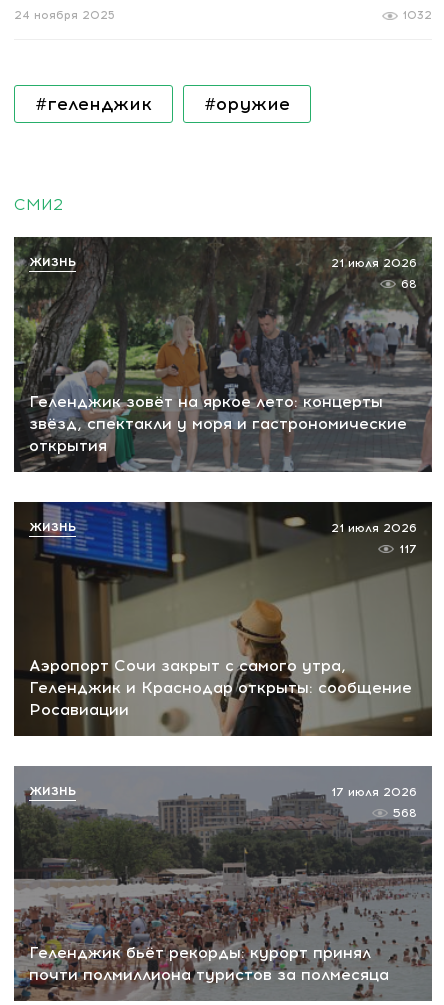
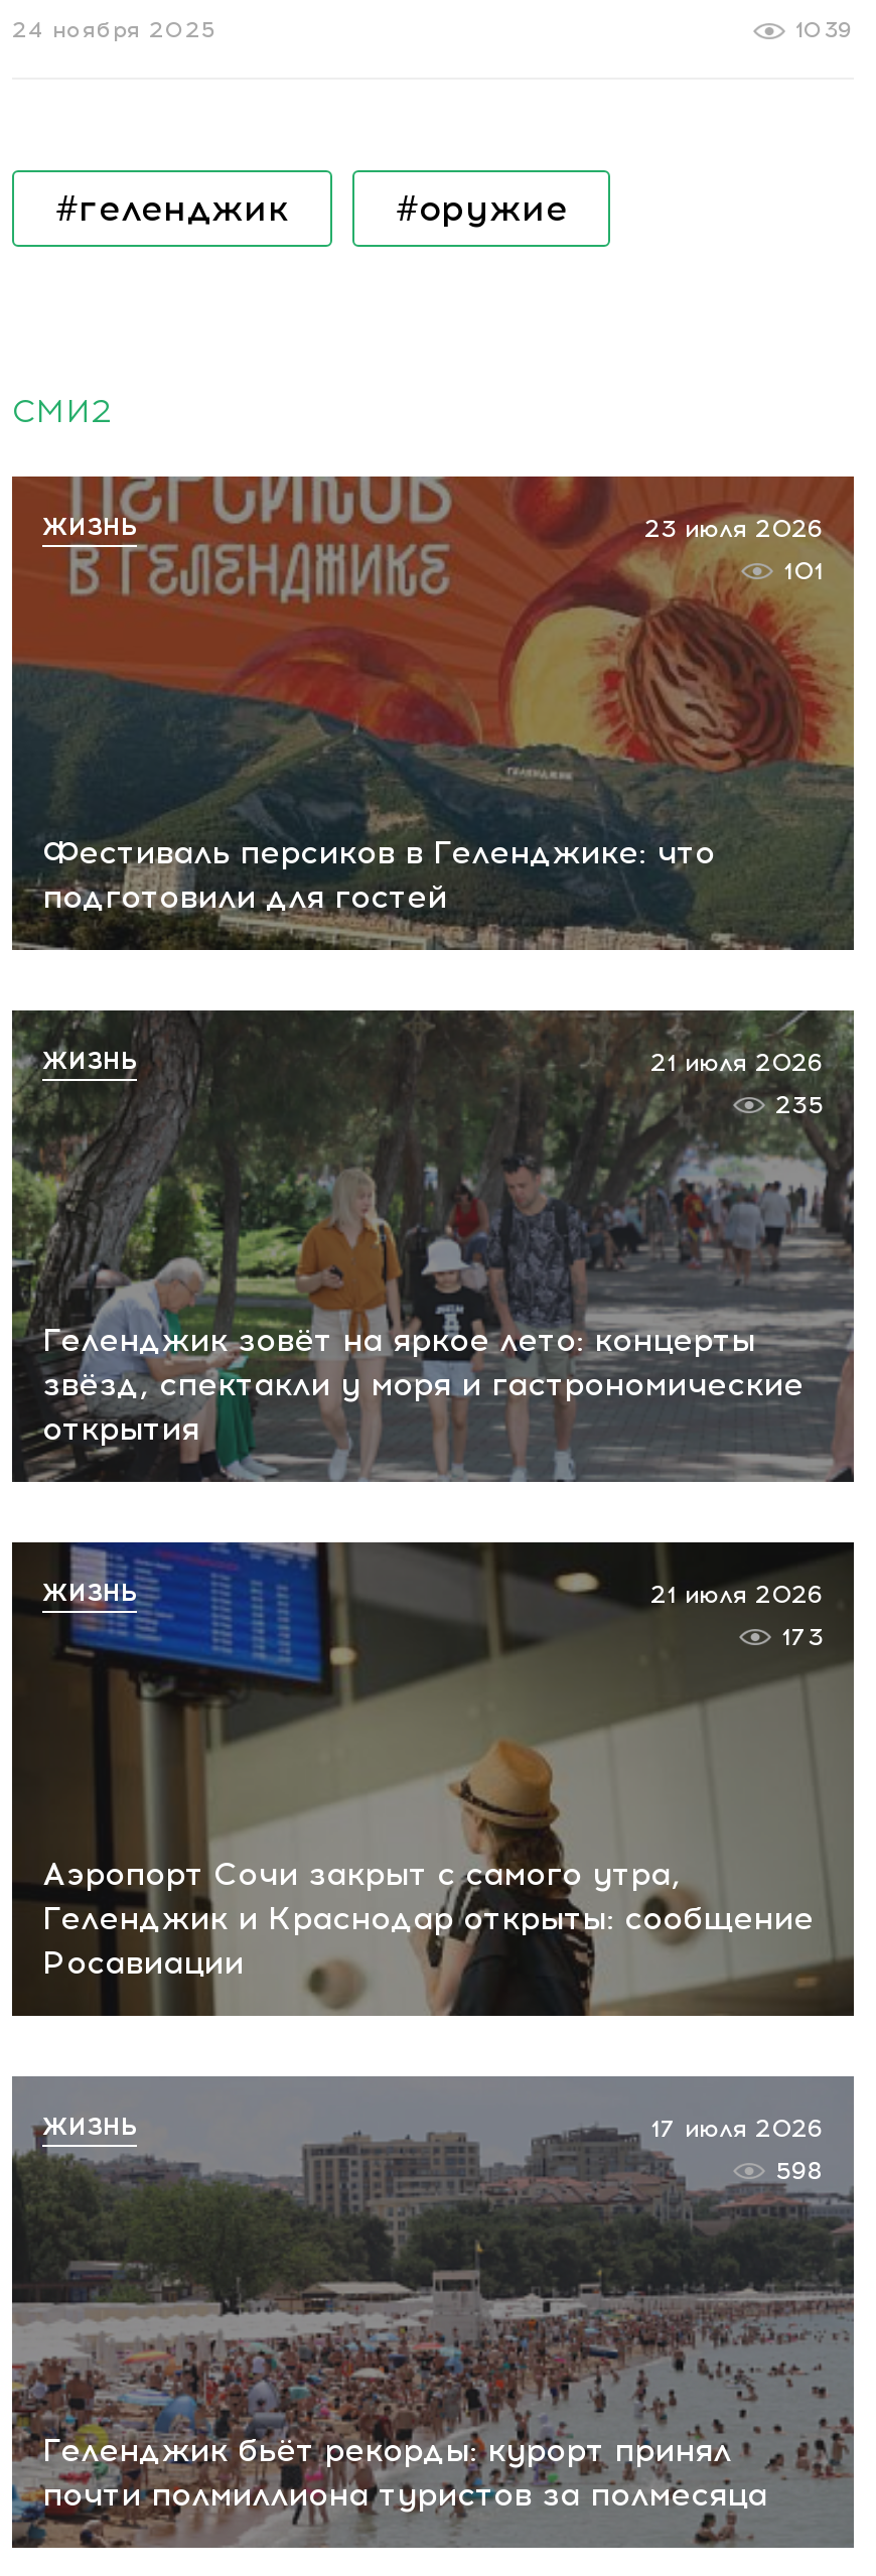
- 1032
+ 1039

+ [image]
+ Фестиваль персиков в Геленджике: что
+ подготовили для гостей

+ ЖИЗНЬ

+ 23 июля 2026
+ 101

- 68
+ 235

- 117
+ 173

- 568
+ 598
